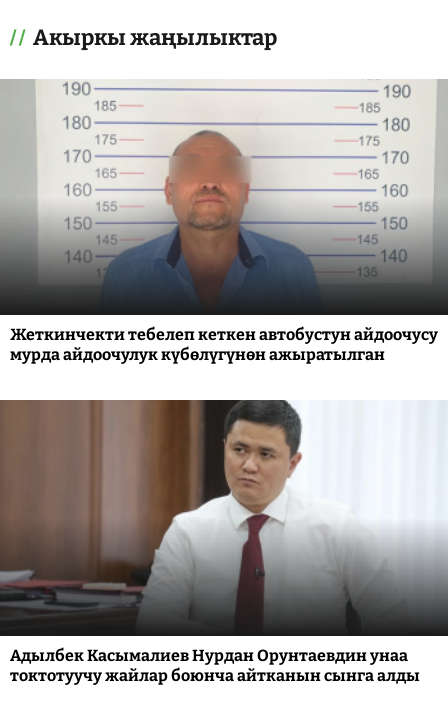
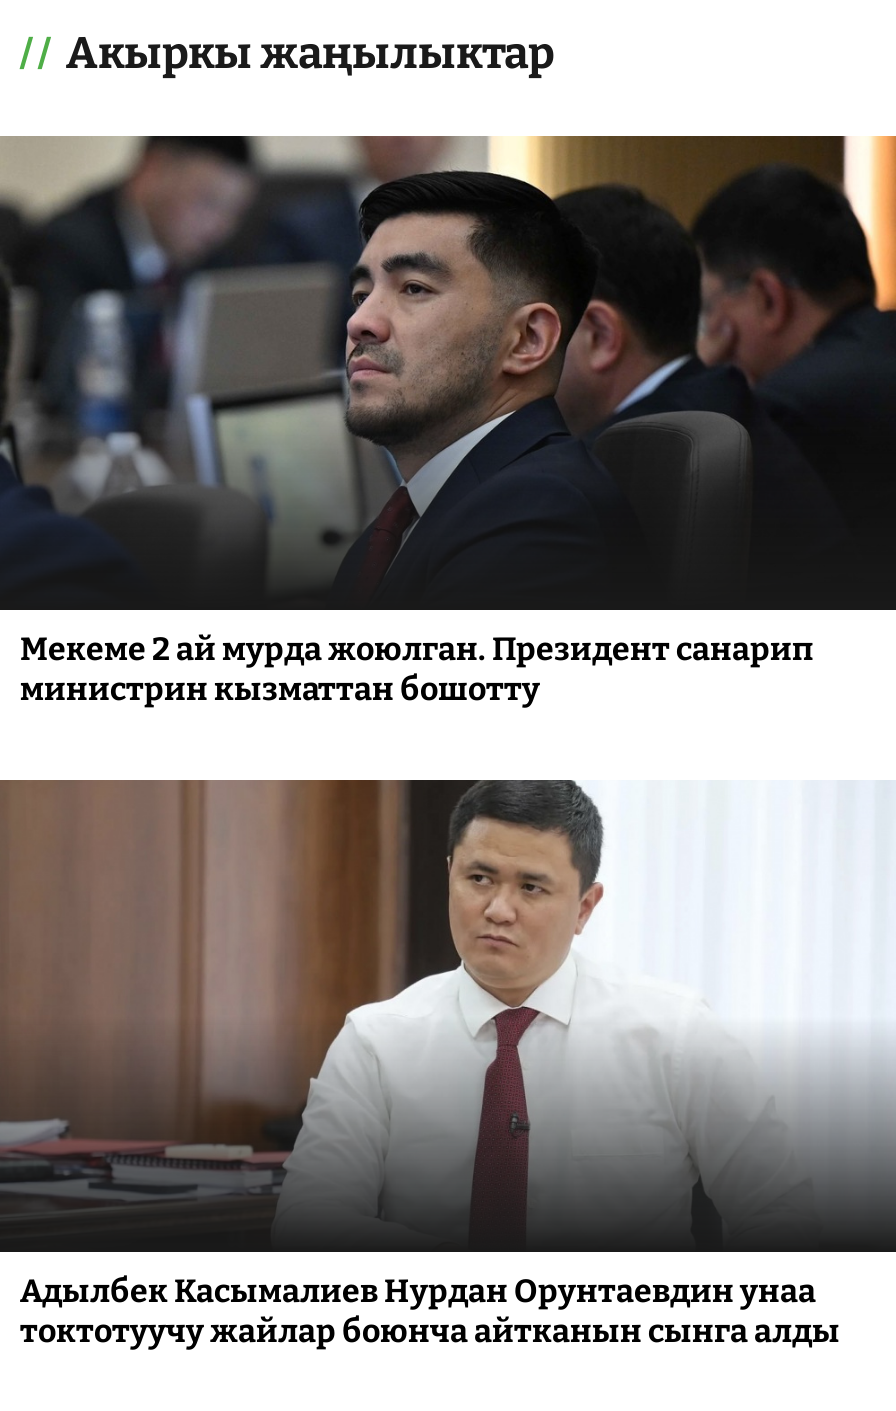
- [image]
- Жеткинчекти тебелеп кеткен автобустун айдоочусу
- мурда айдоочулук күбөлүгүнөн ажыратылган
+ [image]
+ Мекеме 2 ай мурда жоюлган. Президент санарип
+ министрин кызматтан бошотту
